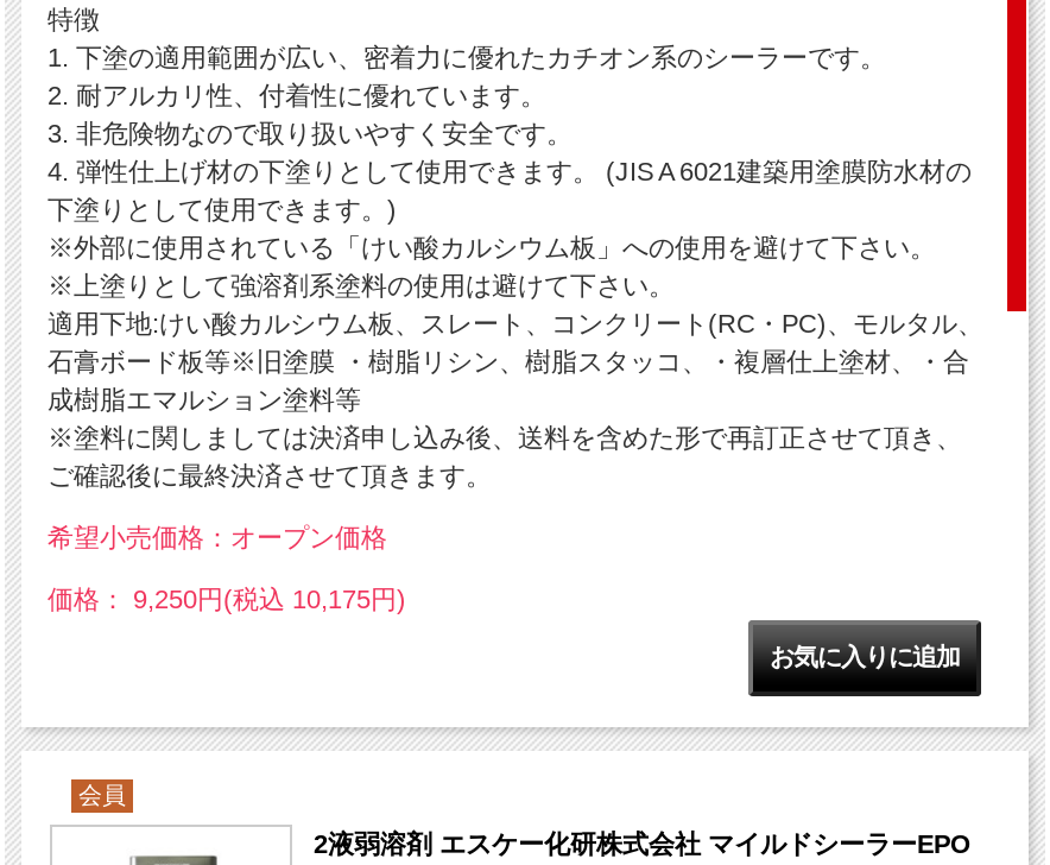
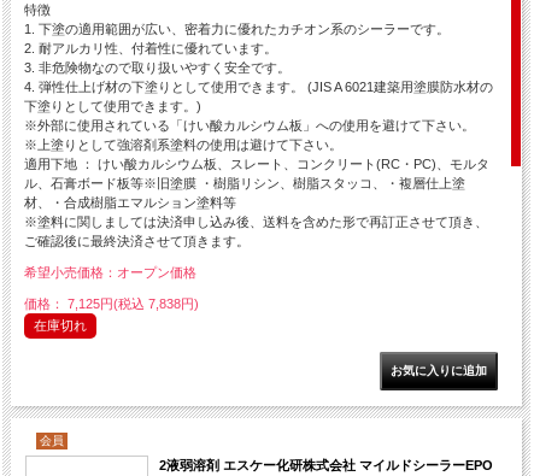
- 適用下地:けい酸カルシウム板、スレート、コンクリート(RC・PC)、モルタル、
- 石膏ボード板等※旧塗膜 ・樹脂リシン、樹脂スタッコ、・複層仕上塗材、・合
- 成樹脂エマルション塗料等
+ 適用下地 ： けい酸カルシウム板、スレート、コンクリート(RC・PC)、モルタ
+ ル、石膏ボード板等※旧塗膜 ・樹脂リシン、樹脂スタッコ、・複層仕上塗
+ 材、・合成樹脂エマルション塗料等

- 価格： 9,250円(税込 10,175円)
+ 価格： 7,125円(税込 7,838円)
+ 在庫切れ
